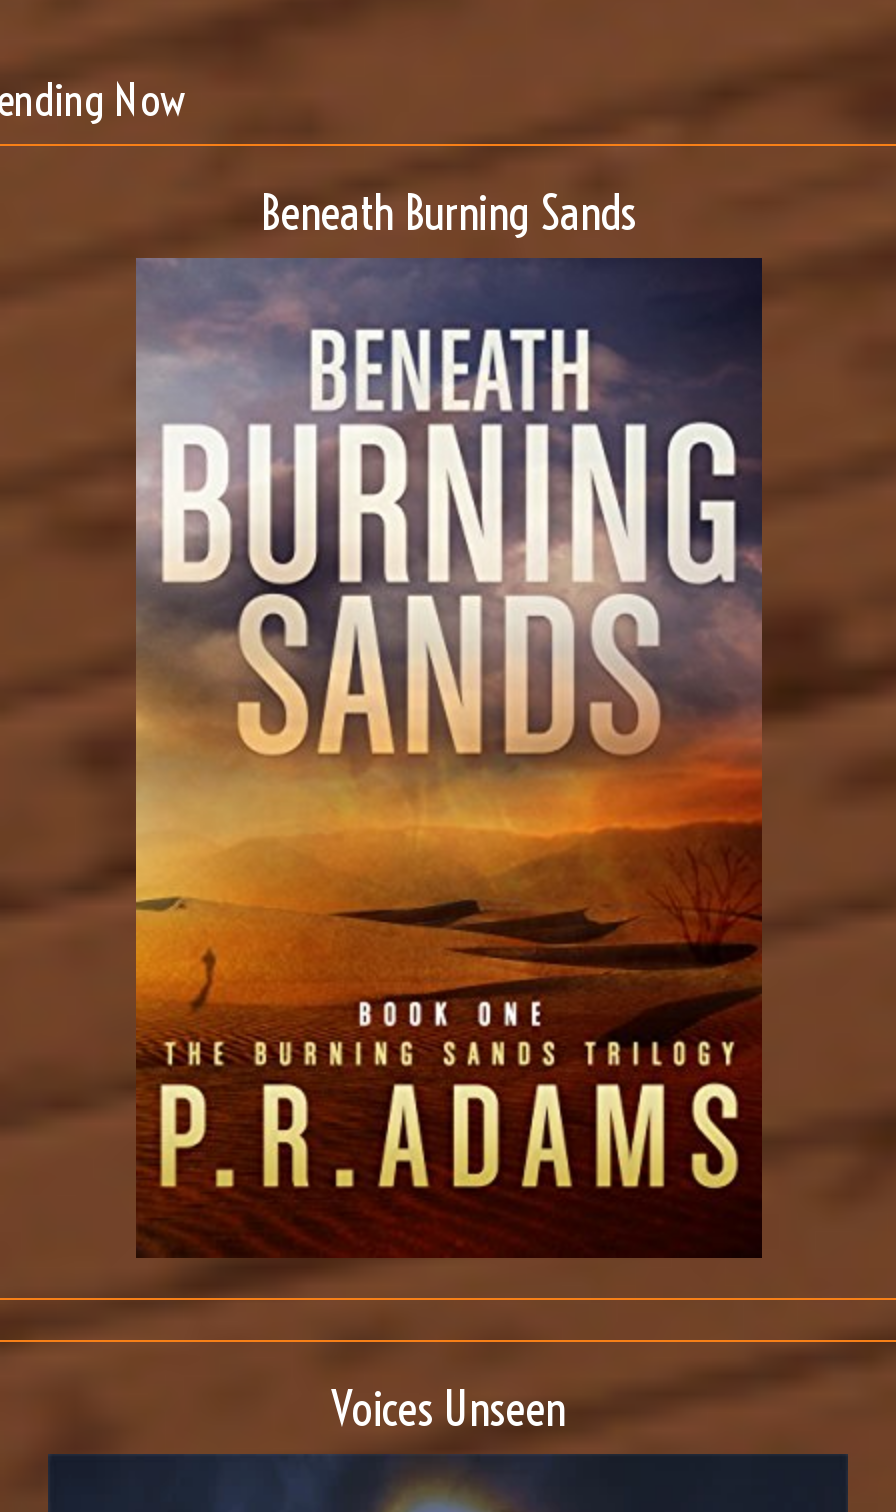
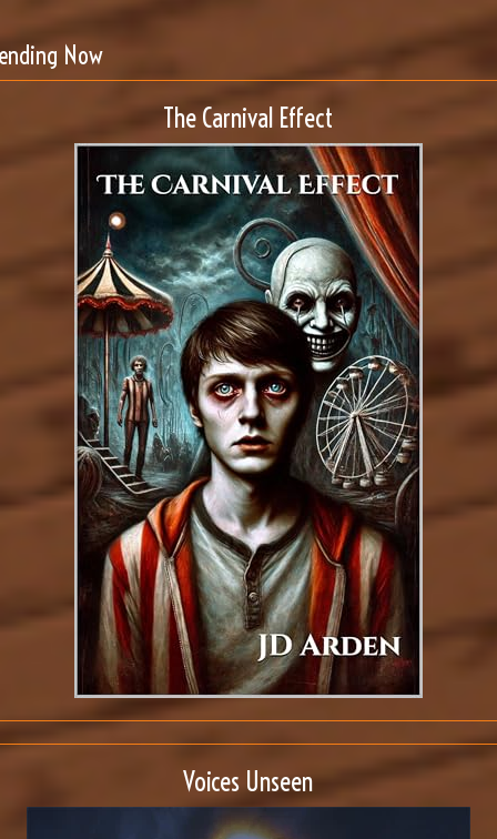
- Beneath Burning Sands
+ The Carnival Effect

- [image]
+ [image]
